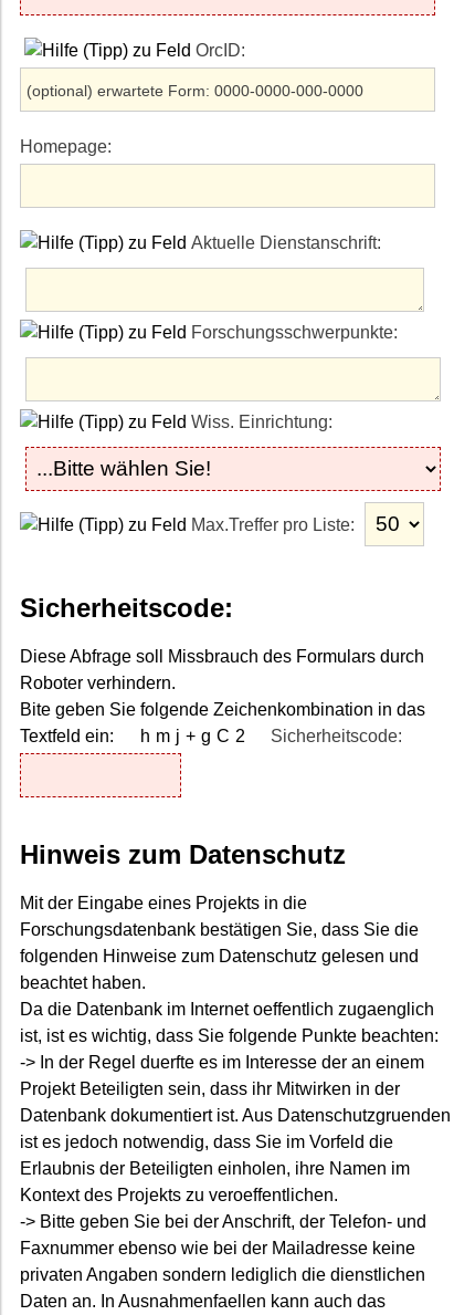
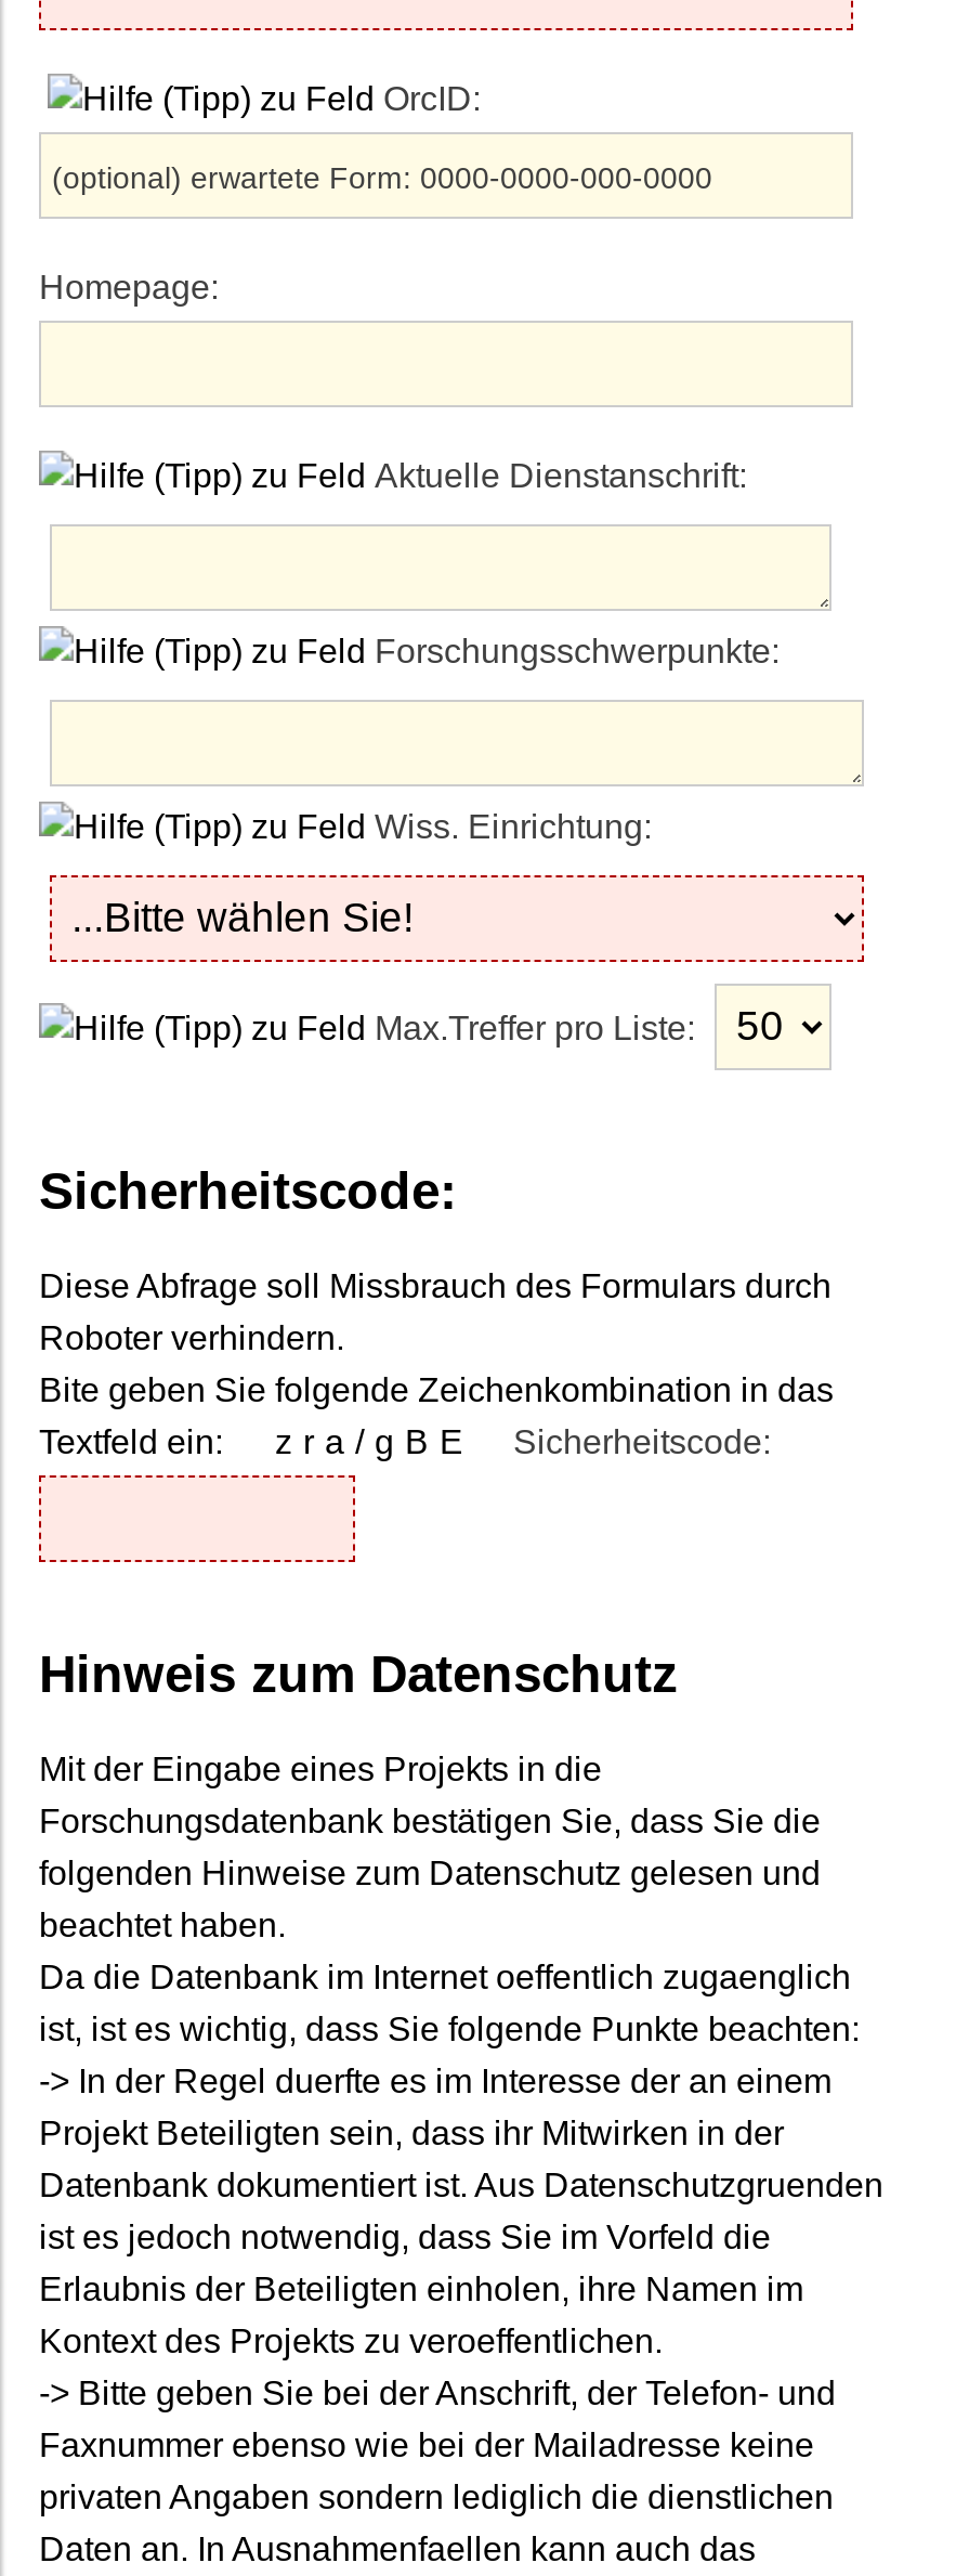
- hmj+gC2 Sicherheitscode:
+ zra/gBE Sicherheitscode:
